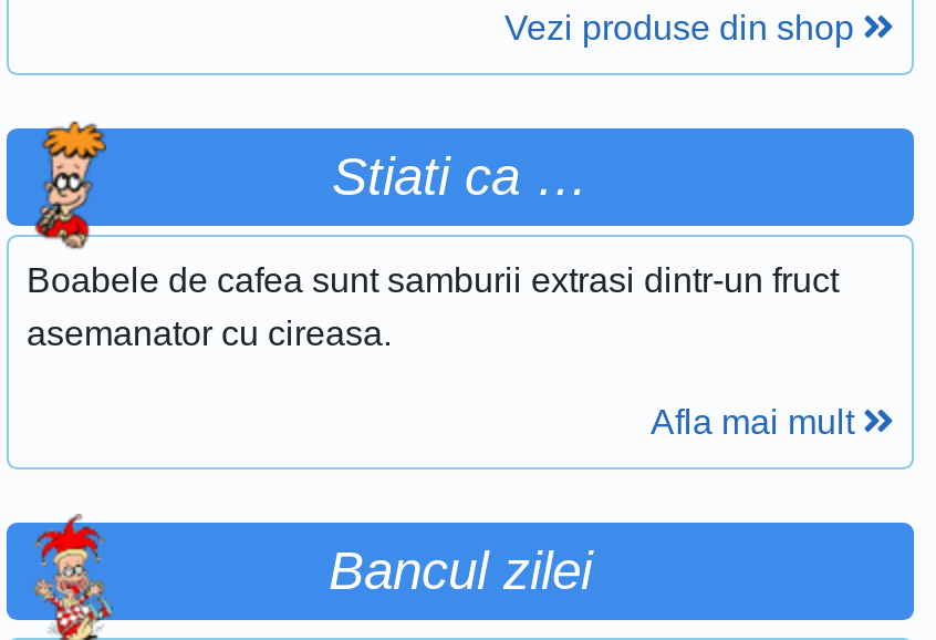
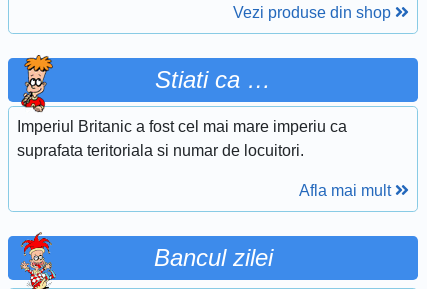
- Boabele de cafea sunt samburii extrasi dintr-un fruct
- asemanator cu cireasa.
+ Imperiul Britanic a fost cel mai mare imperiu ca
+ suprafata teritoriala si numar de locuitori.
